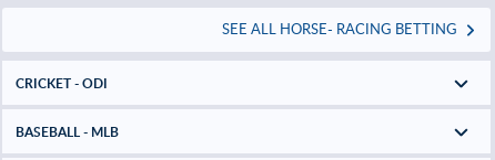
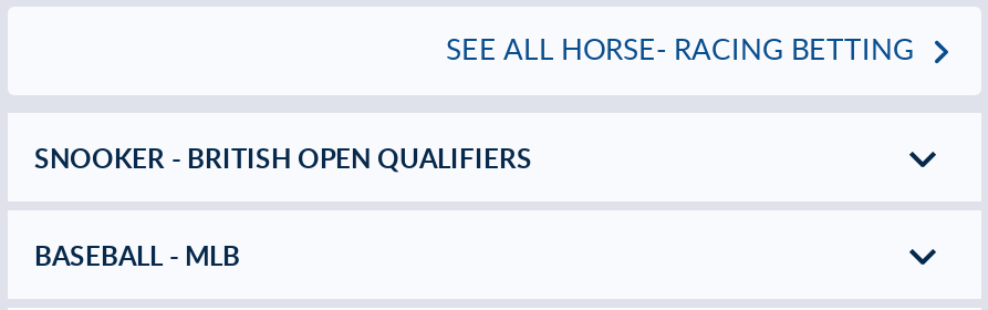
- CRICKET - ODI
+ SNOOKER - BRITISH OPEN QUALIFIERS
